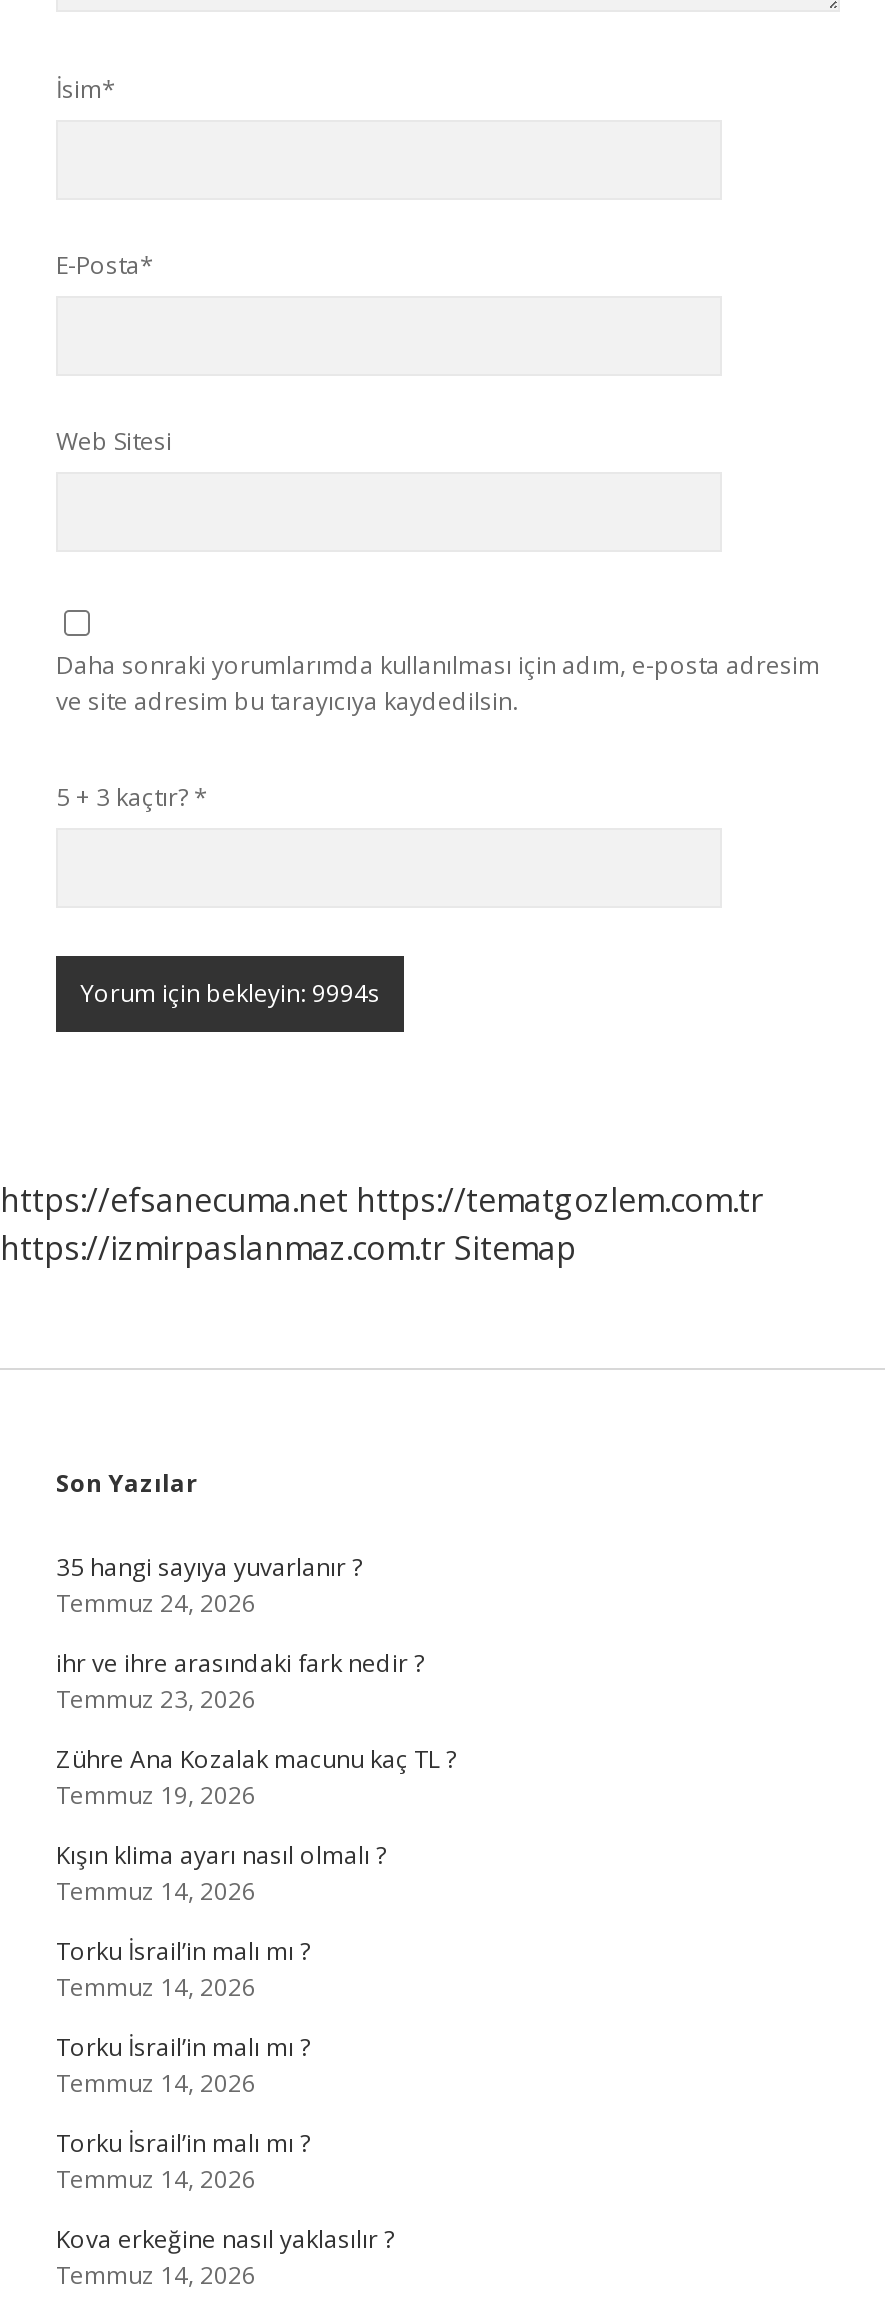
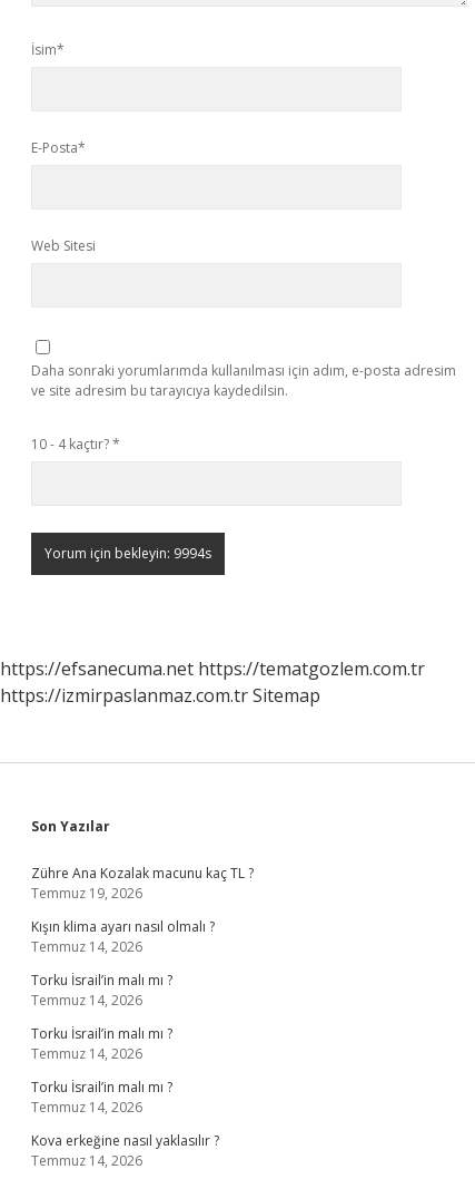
- 5 + 3 kaçtır? *
+ 10 - 4 kaçtır? *

- 35 hangi sayıya yuvarlanır ?
- Temmuz 24, 2026
- ihr ve ihre arasındaki fark nedir ?
- Temmuz 23, 2026
